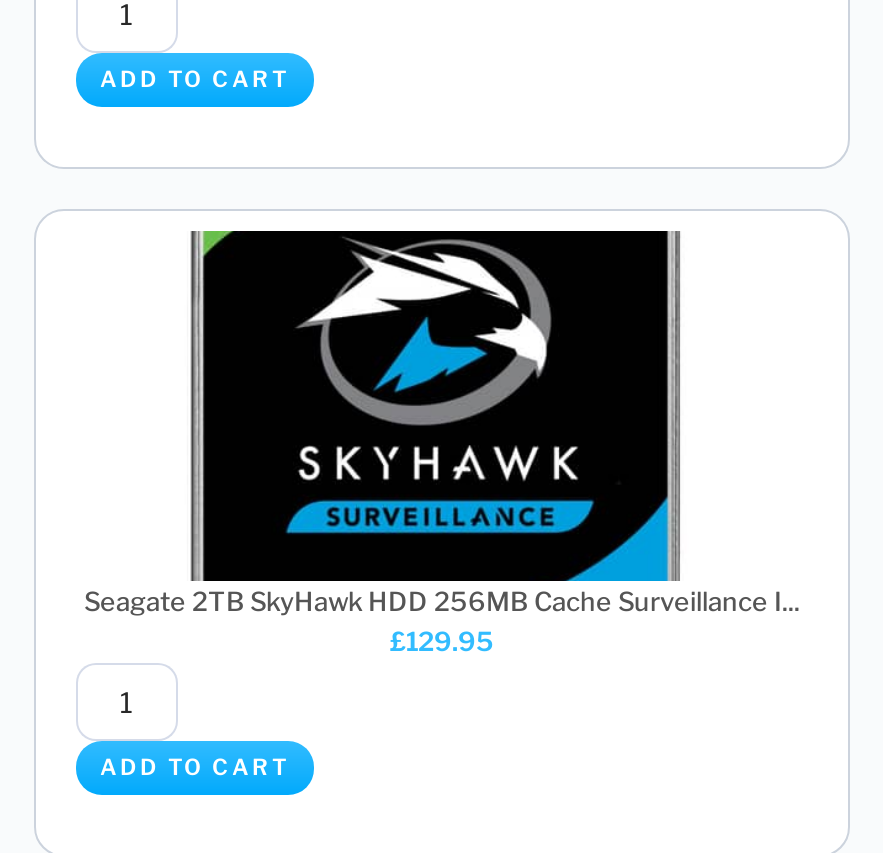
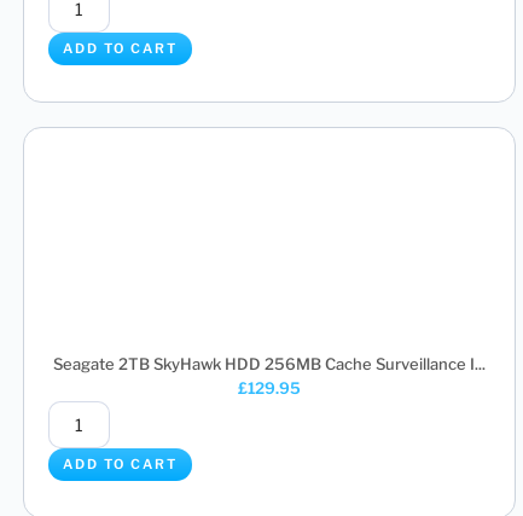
- [image]
